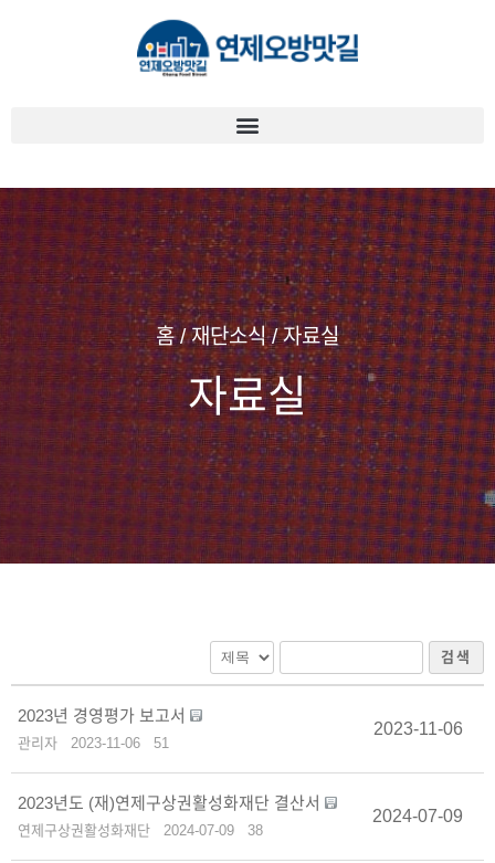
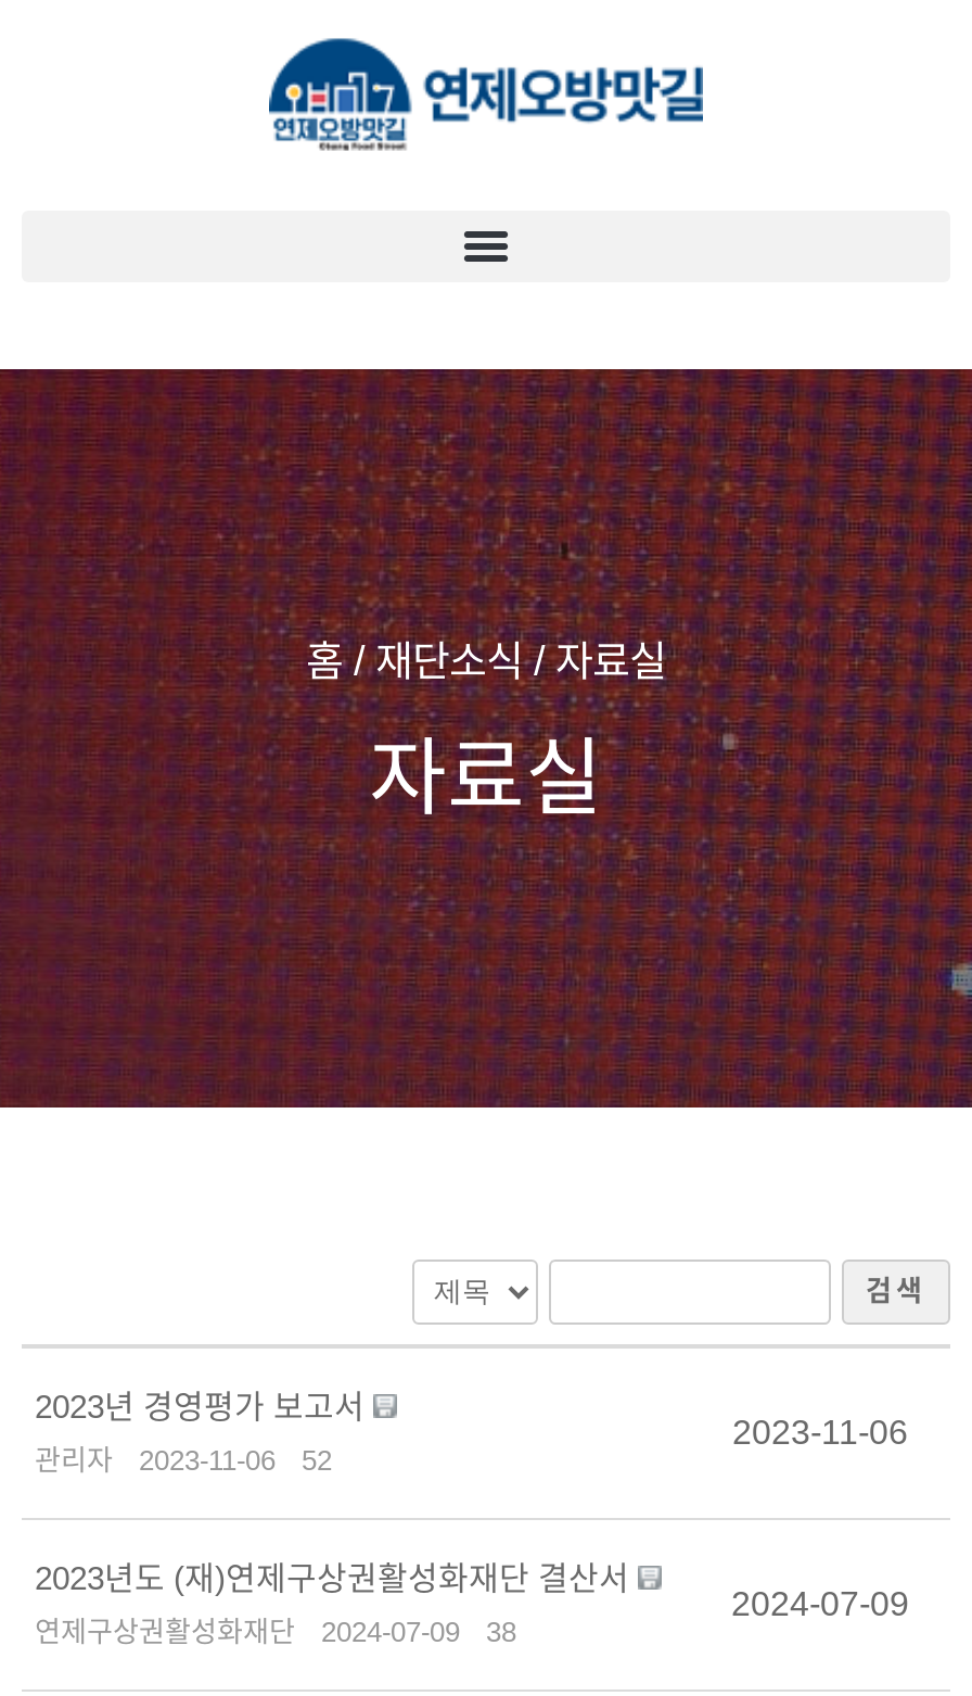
- 관리자 2023-11-06 51
+ 관리자 2023-11-06 52
